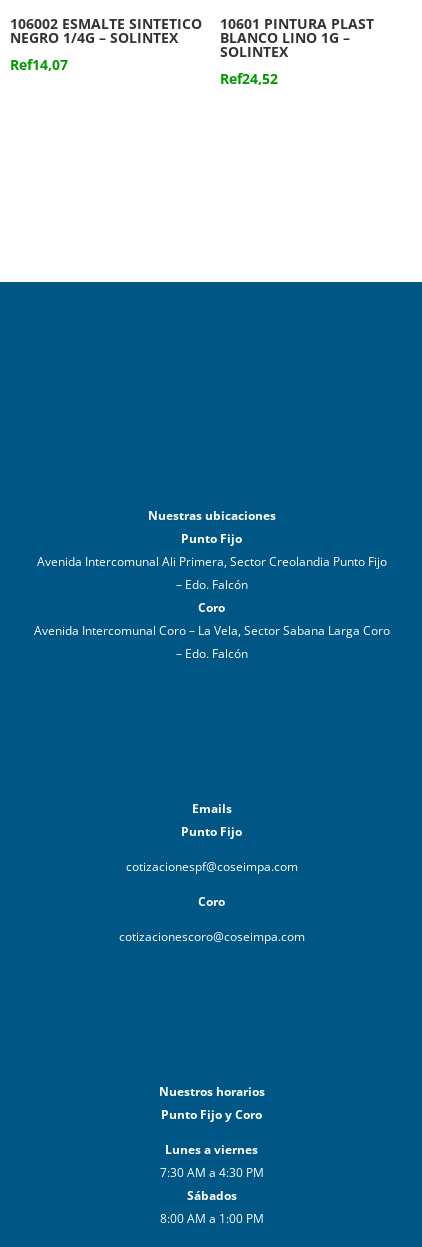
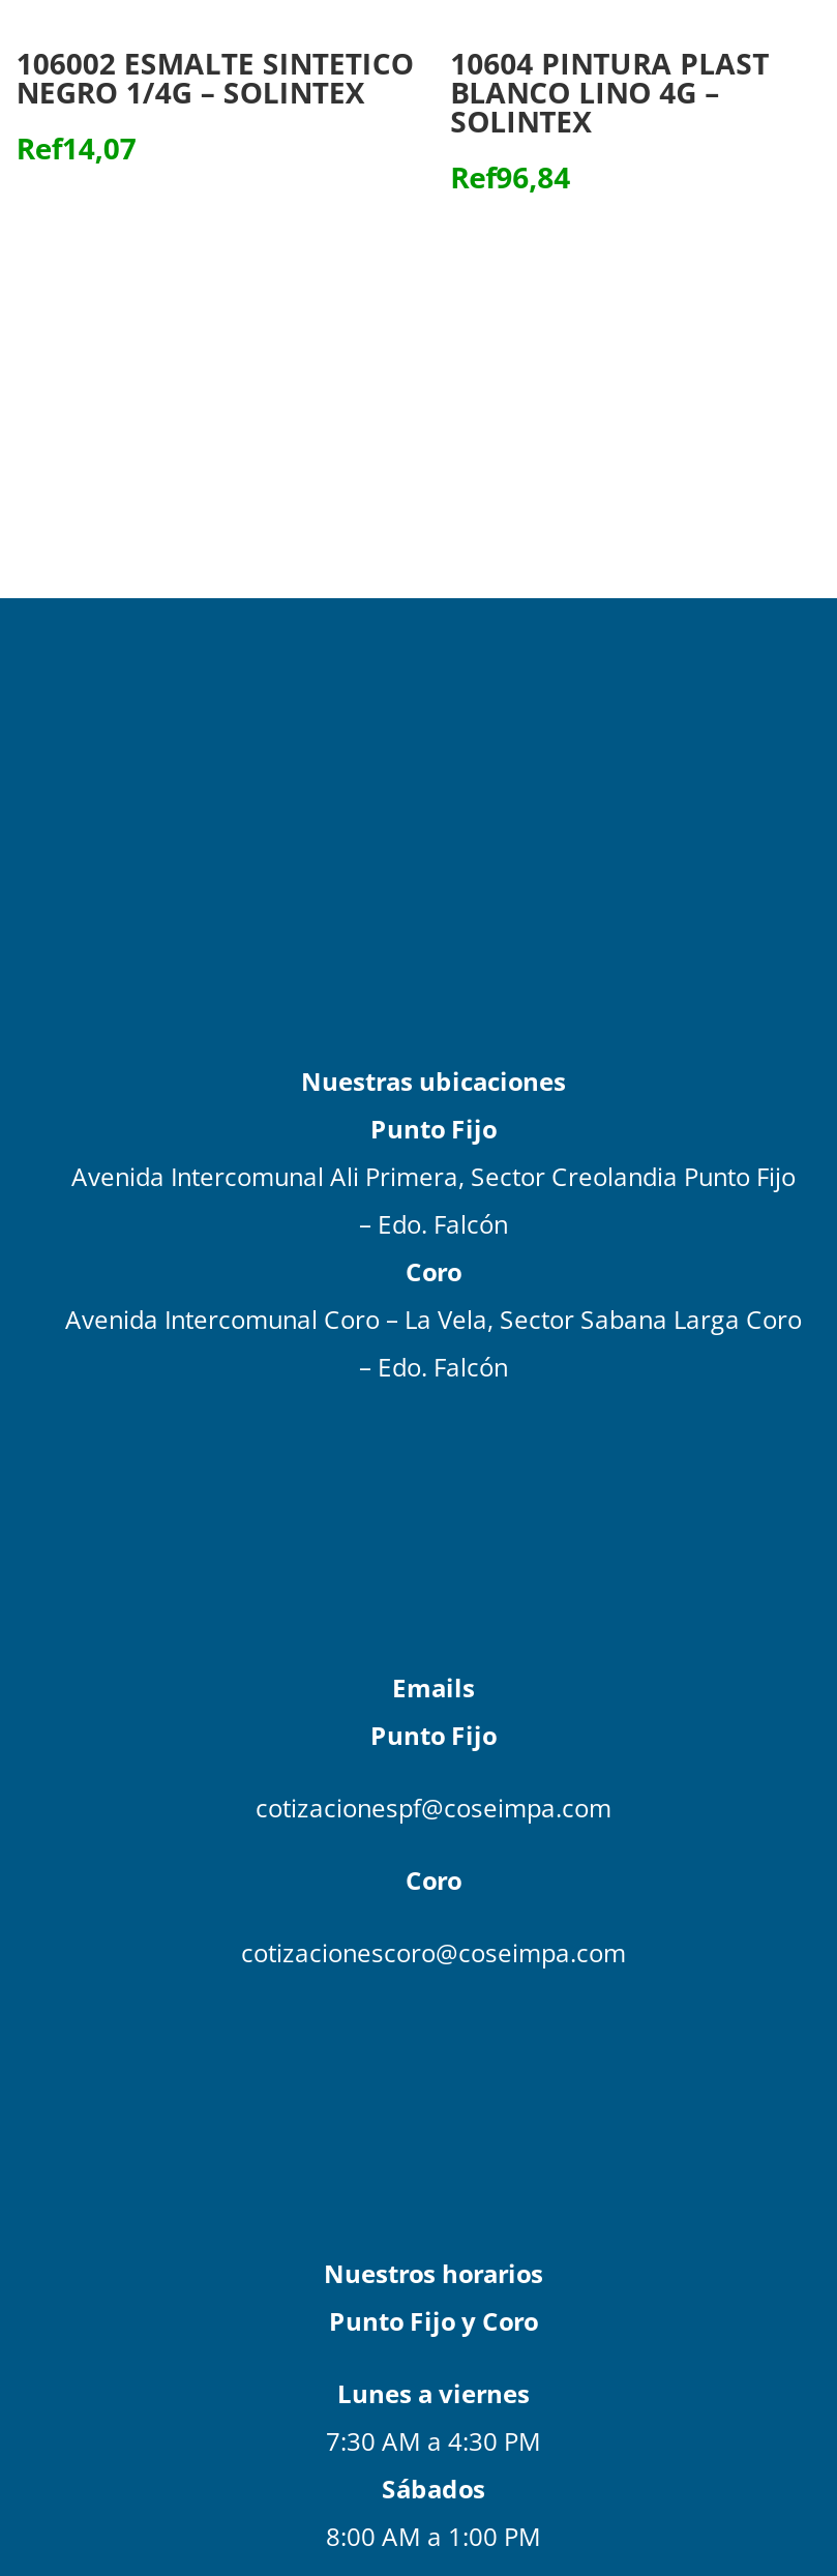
- 10601 PINTURA PLAST
+ 10604 PINTURA PLAST

- BLANCO LINO 1G –
+ BLANCO LINO 4G –

- Ref24,52
+ Ref96,84
